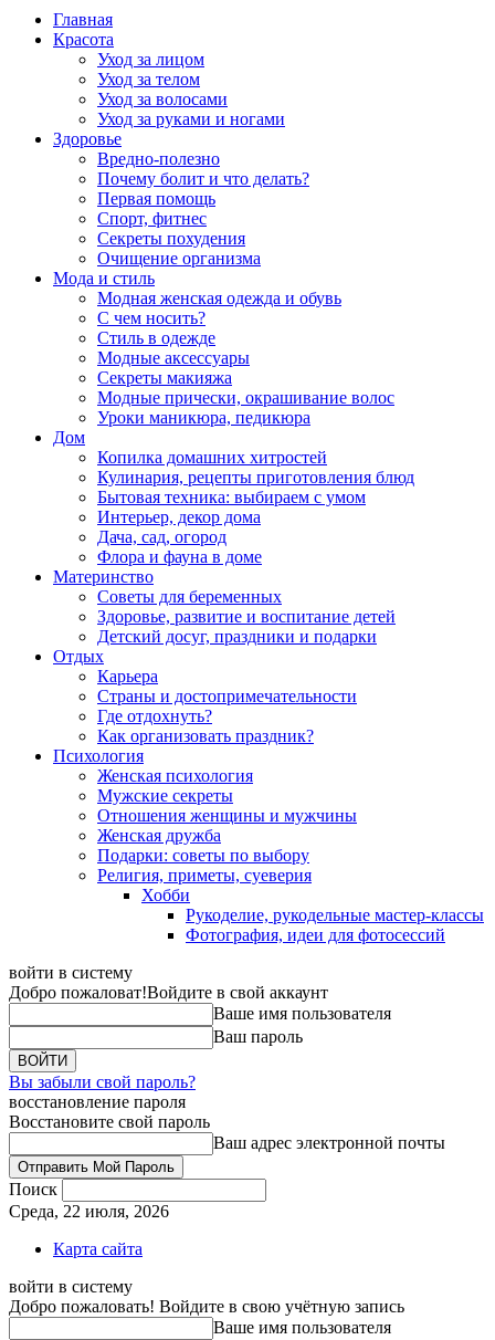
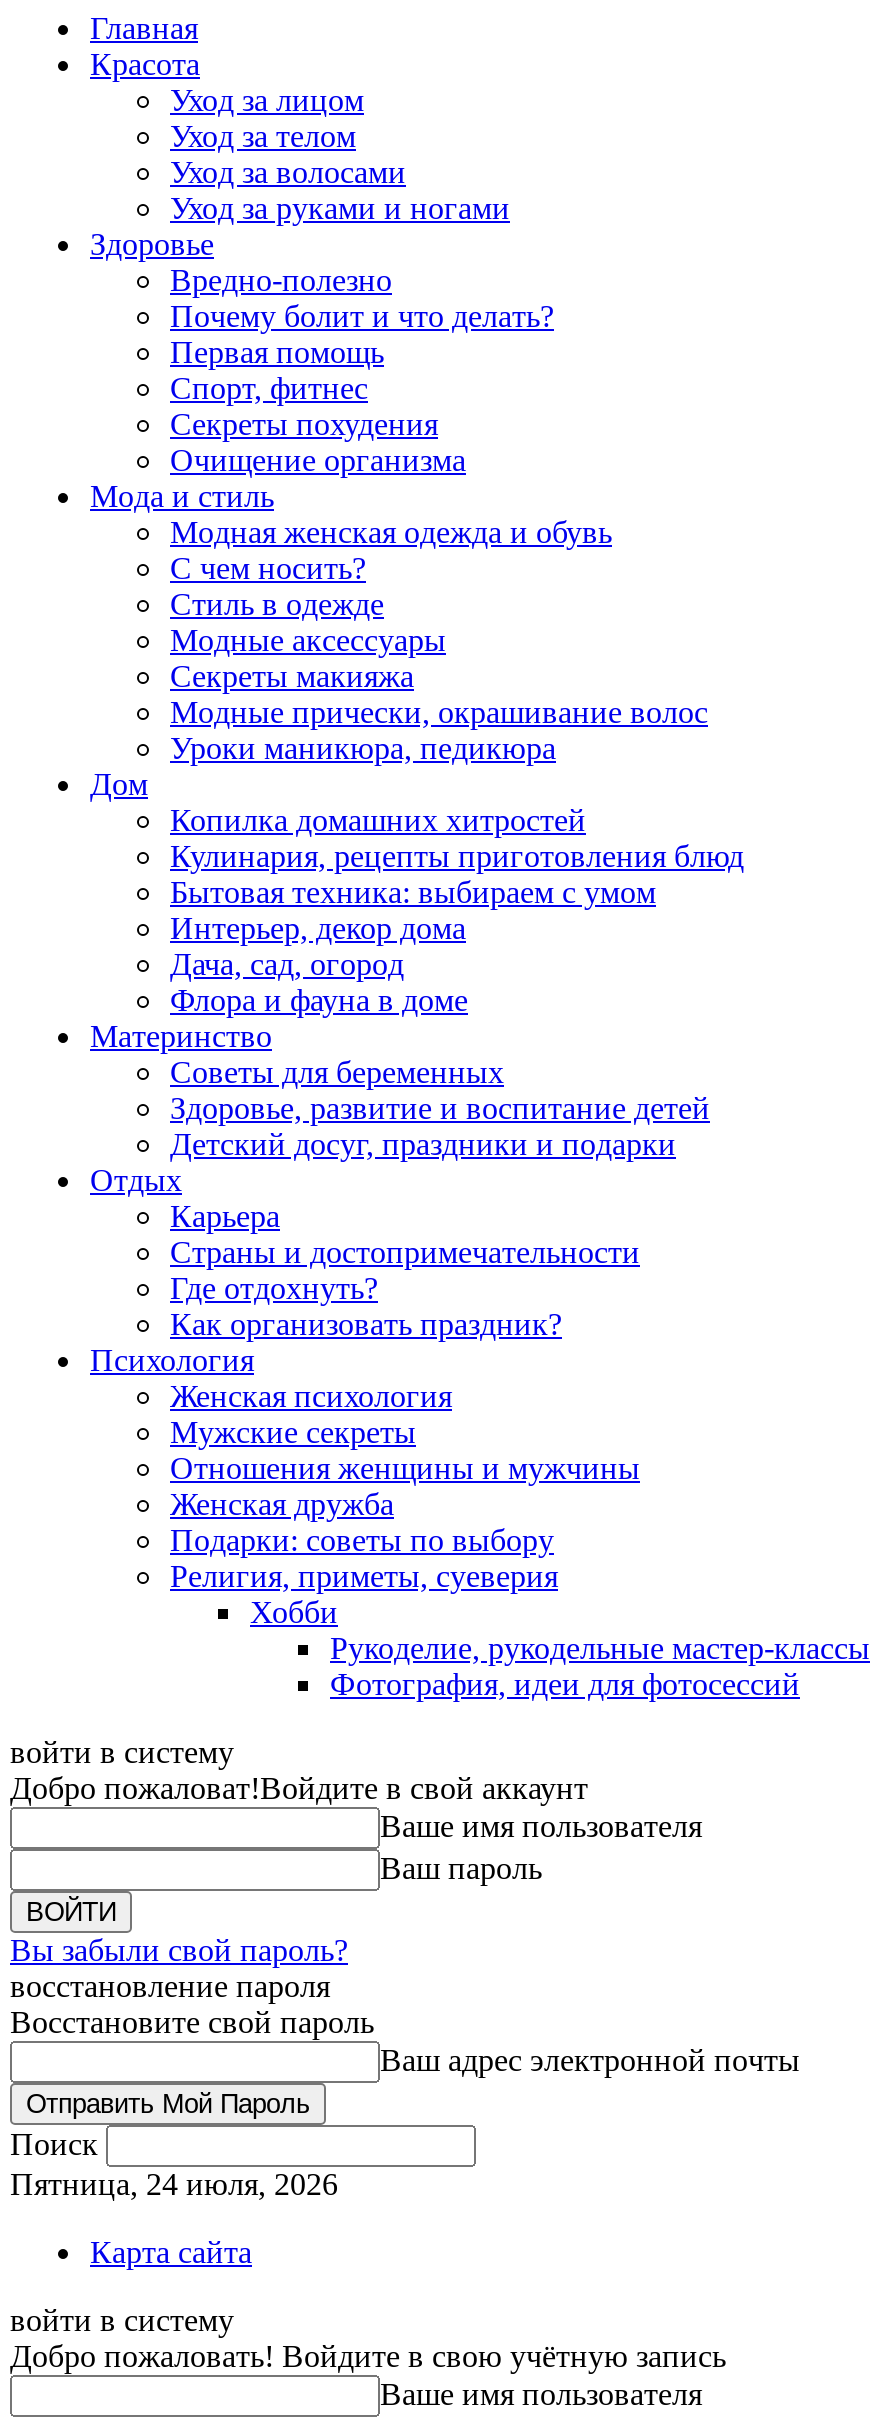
- Среда, 22 июля, 2026
+ Пятница, 24 июля, 2026
